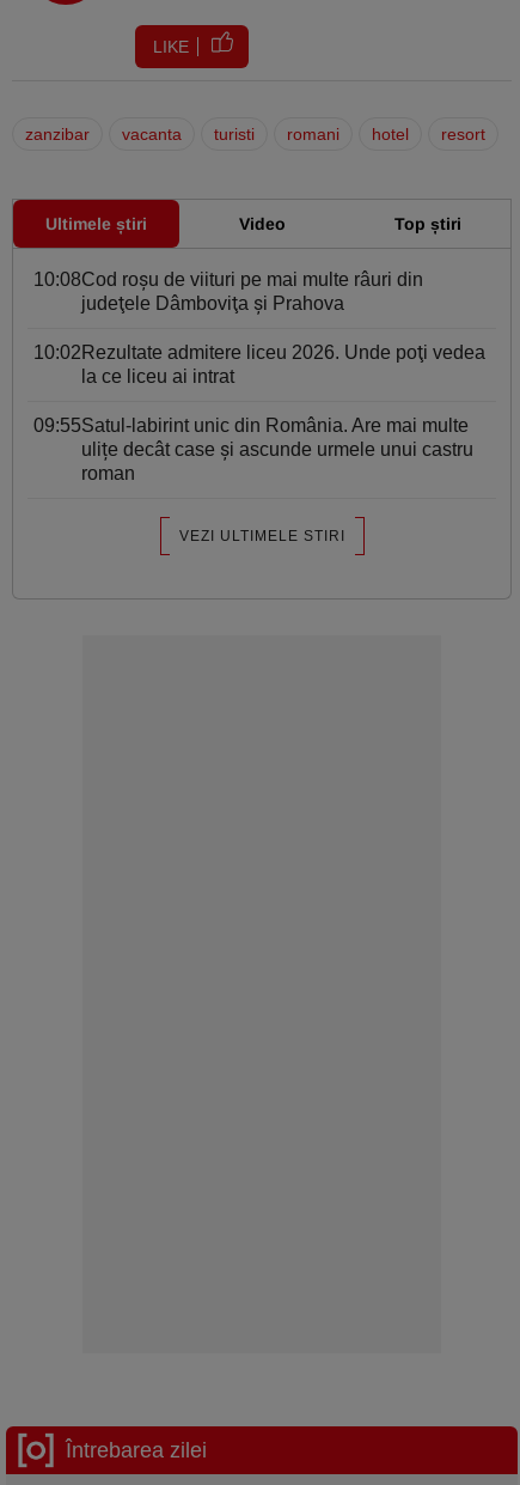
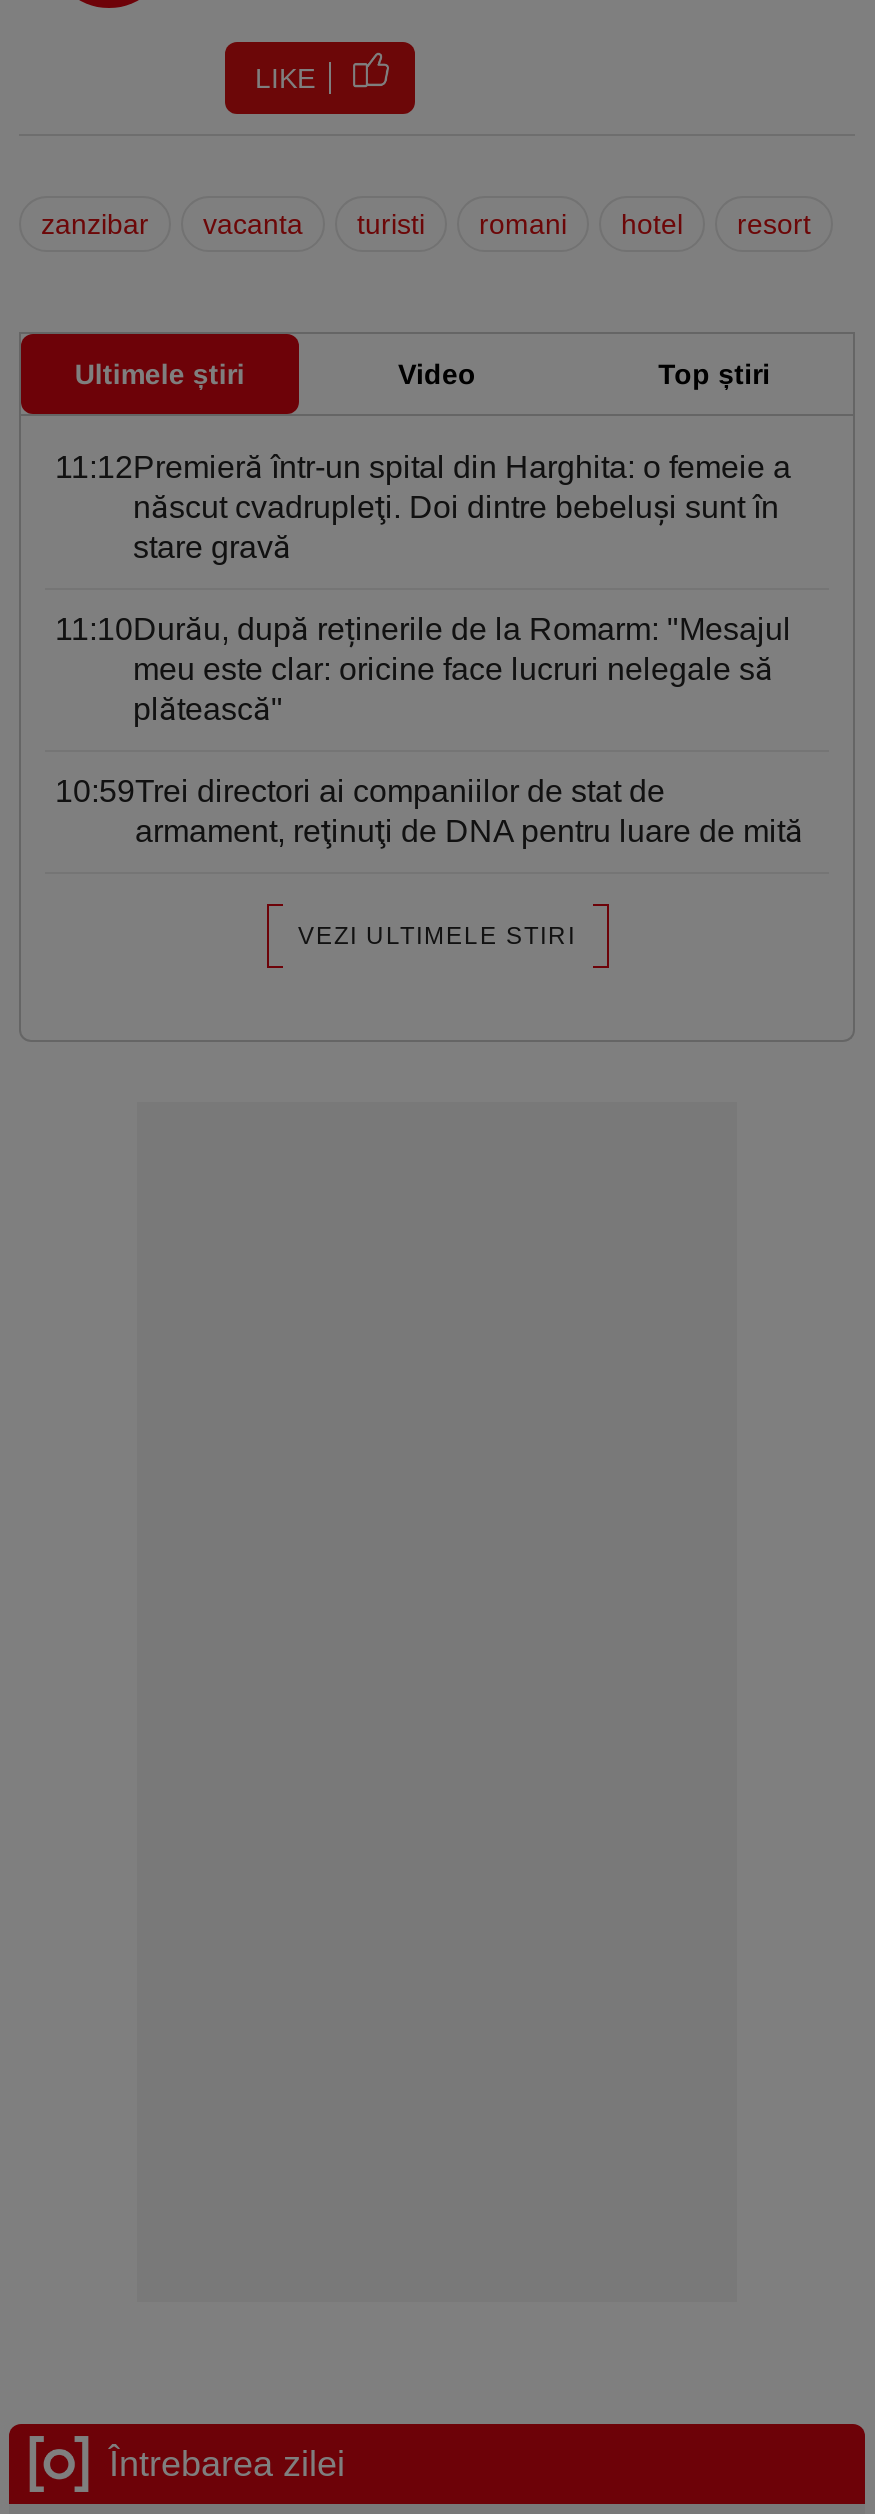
- 10:08Cod roşu de viituri pe mai multe râuri din
- judeţele Dâmboviţa şi Prahova
+ 11:12Premieră într-un spital din Harghita: o femeie a
+ născut cvadrupleţi. Doi dintre bebeluşi sunt în
+ stare gravă

- 10:02Rezultate admitere liceu 2026. Unde poţi vedea
- la ce liceu ai intrat
+ 11:10Durău, după reținerile de la Romarm: "Mesajul
+ meu este clar: oricine face lucruri nelegale să
+ plătească"

- 09:55Satul-labirint unic din România. Are mai multe
- ulițe decât case și ascunde urmele unui castru
- roman
+ 10:59Trei directori ai companiilor de stat de
+ armament, reţinuţi de DNA pentru luare de mită
